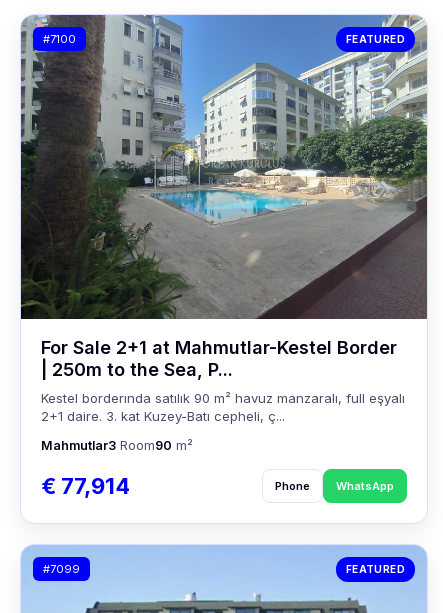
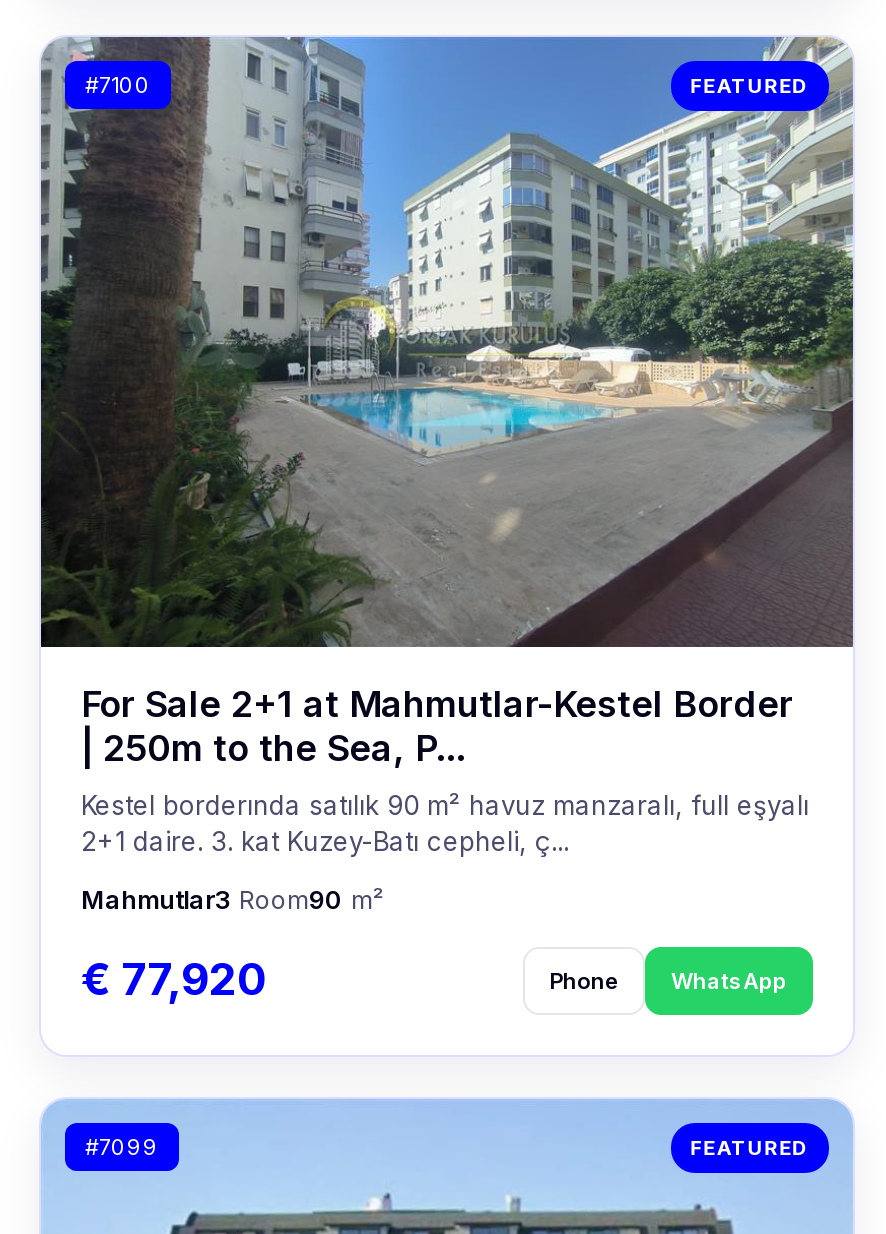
- € 77,914
+ € 77,920
